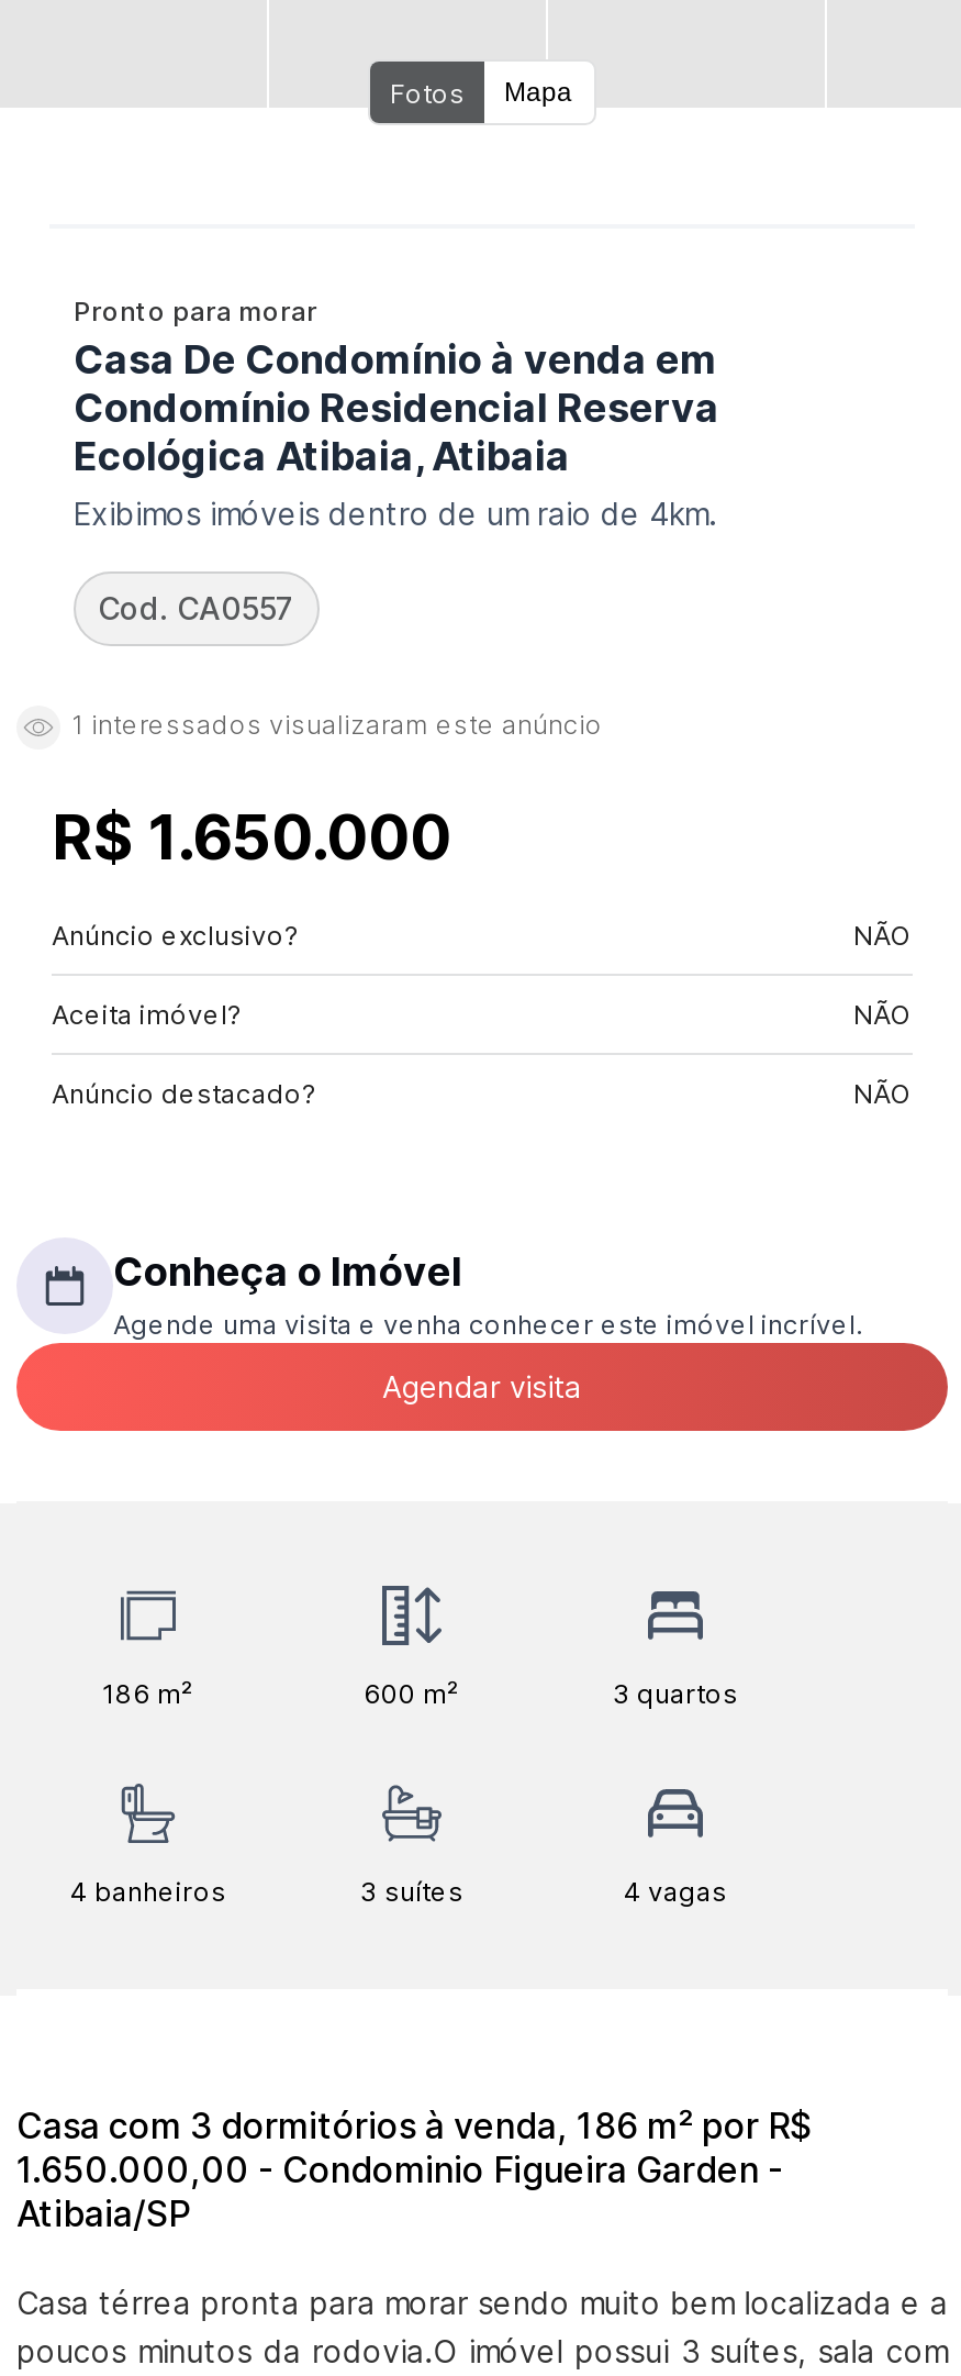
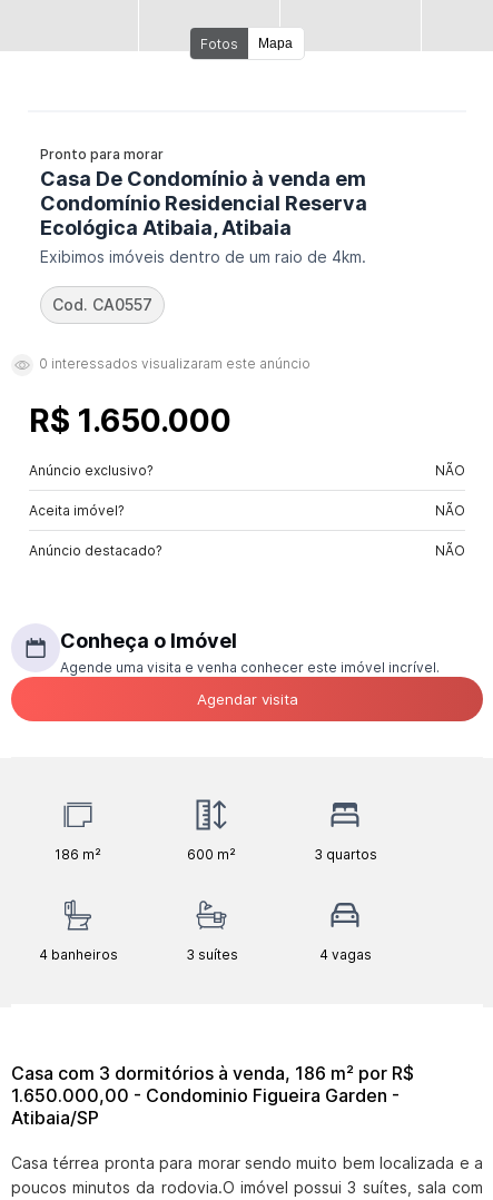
- 1 interessados visualizaram este anúncio
+ 0 interessados visualizaram este anúncio
